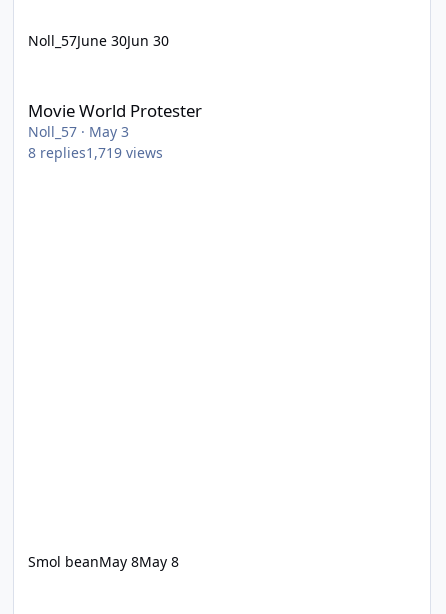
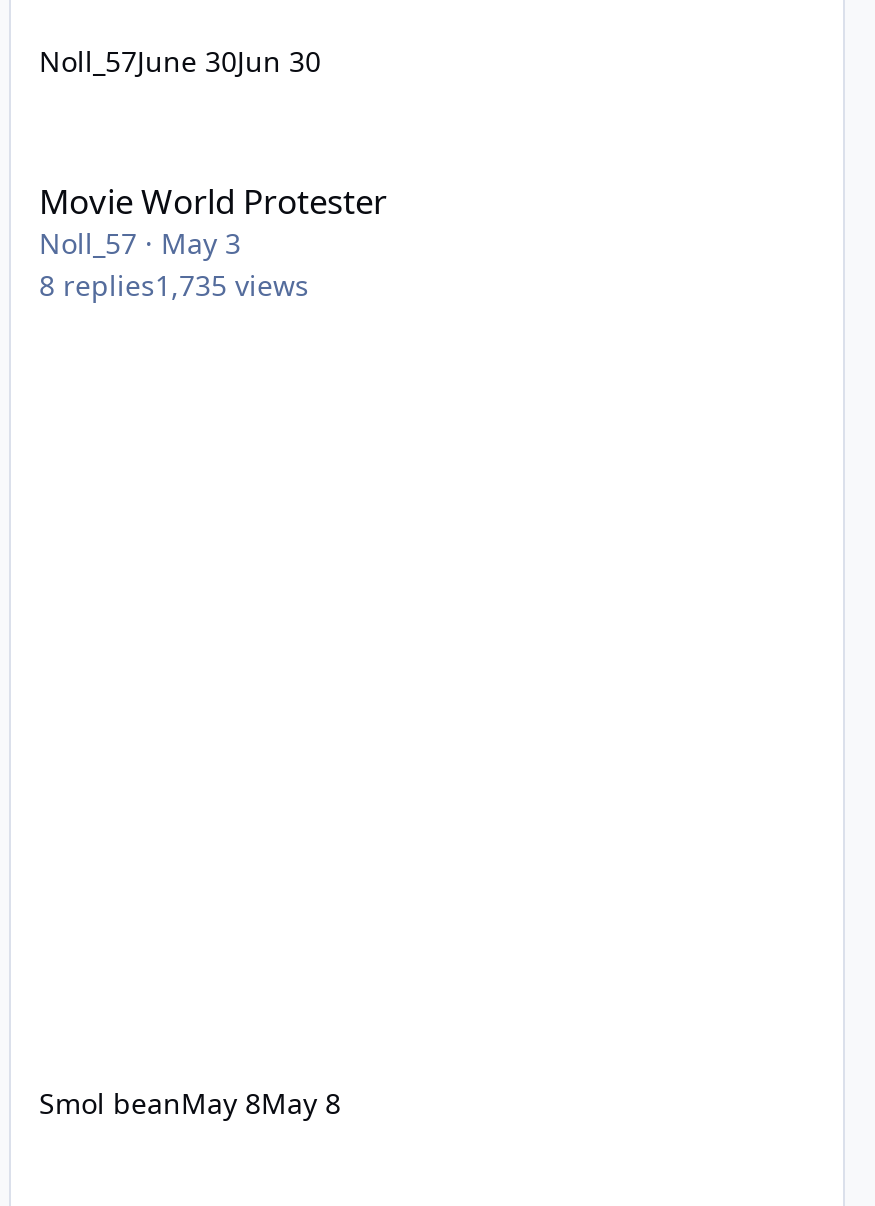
- 8 replies1,719 views
+ 8 replies1,735 views
